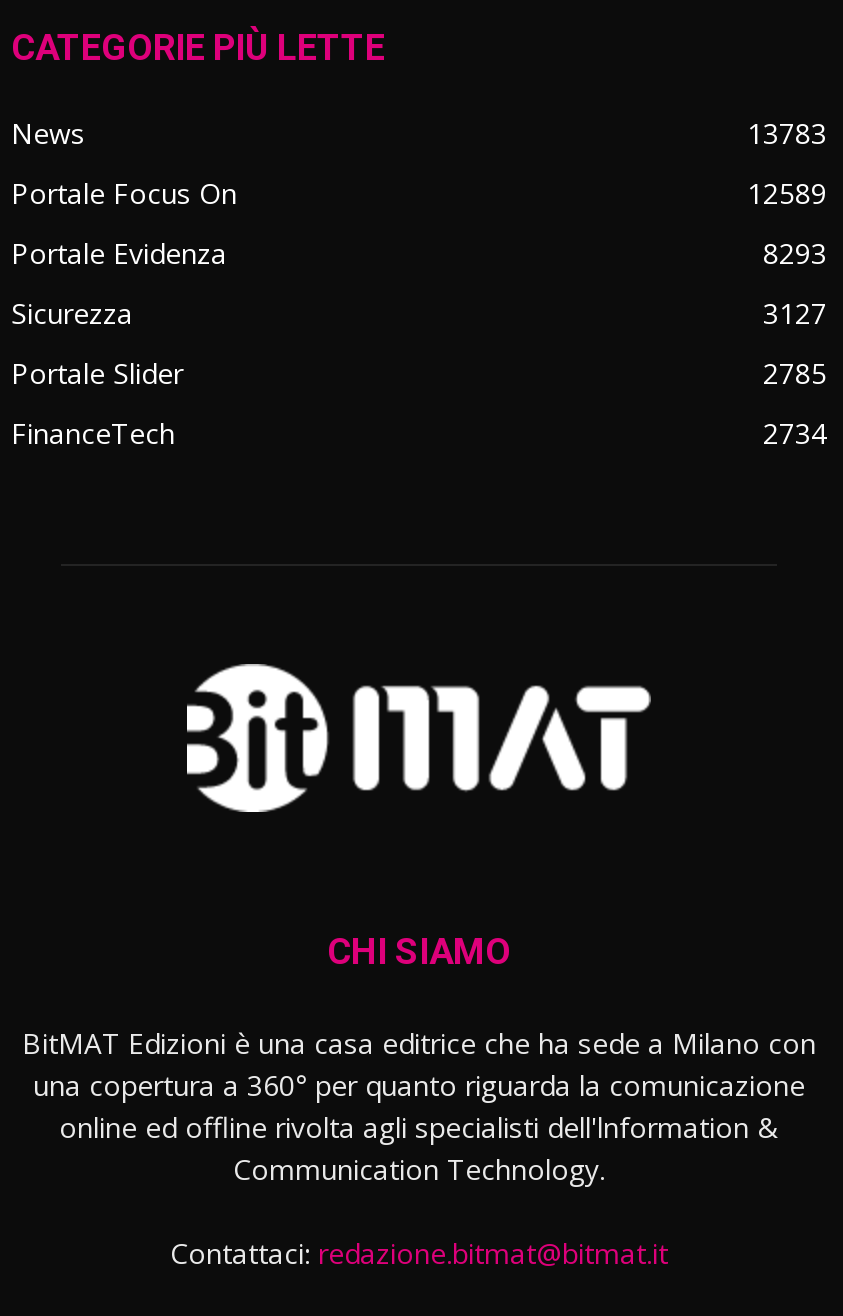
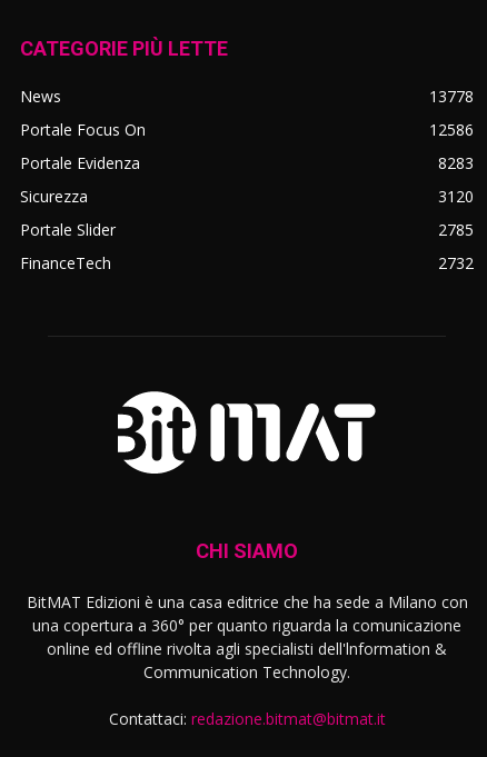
- 13783
+ 13778

- 12589
+ 12586

- 8293
+ 8283

- 3127
+ 3120

- 2734
+ 2732
